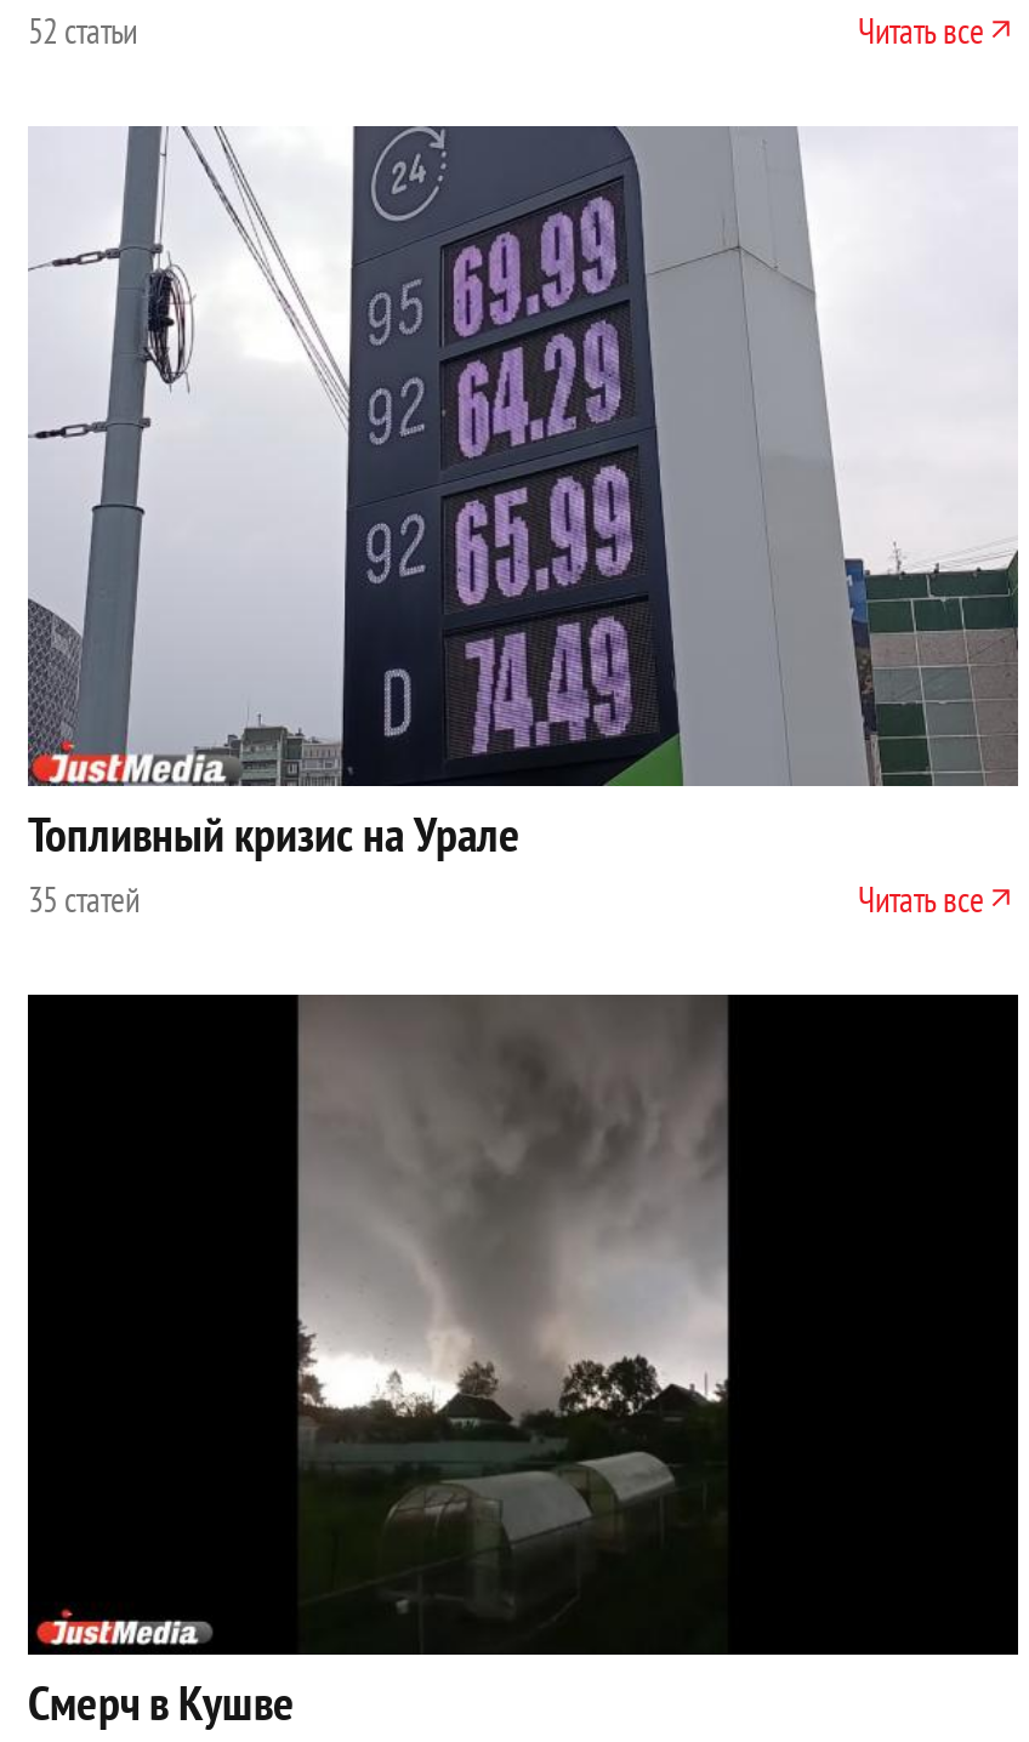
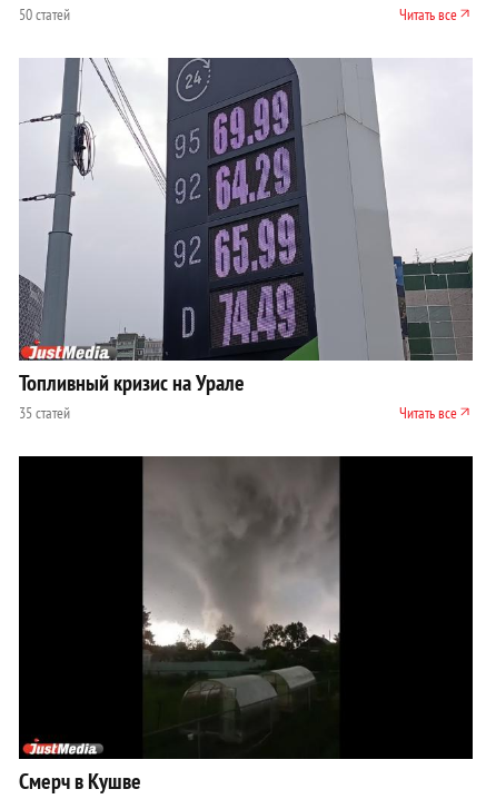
- 52 статьи
+ 50 статей
